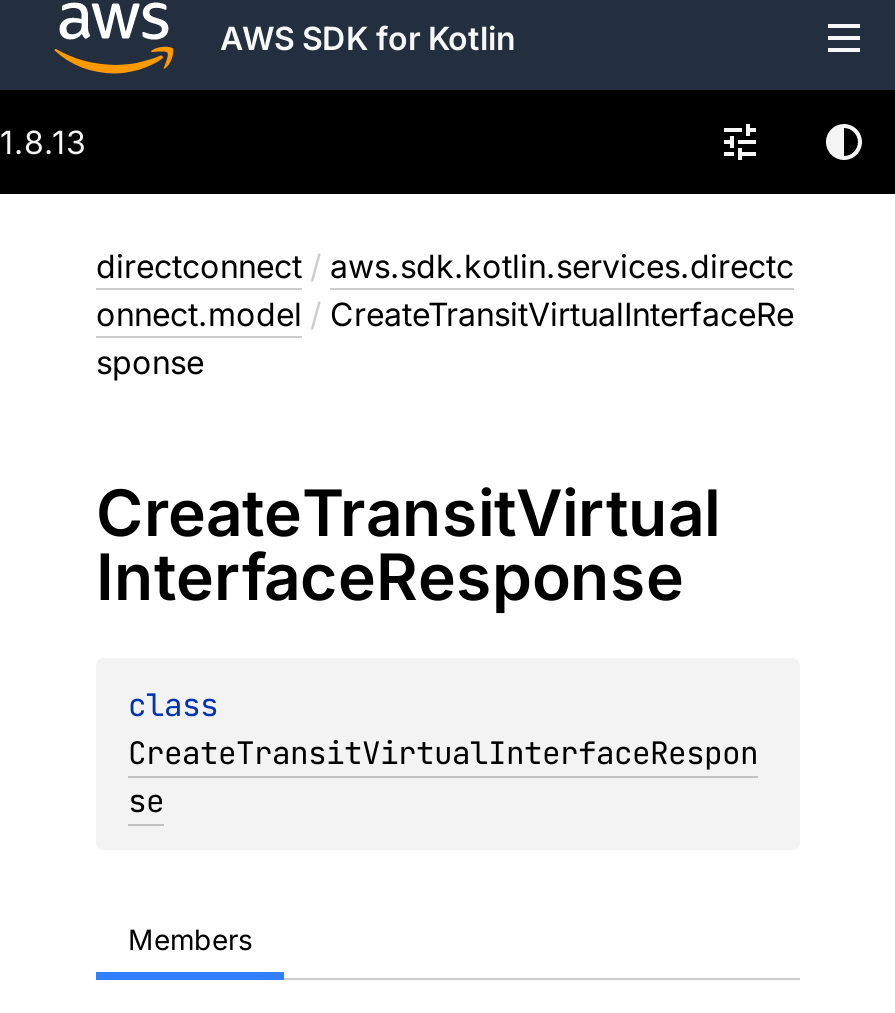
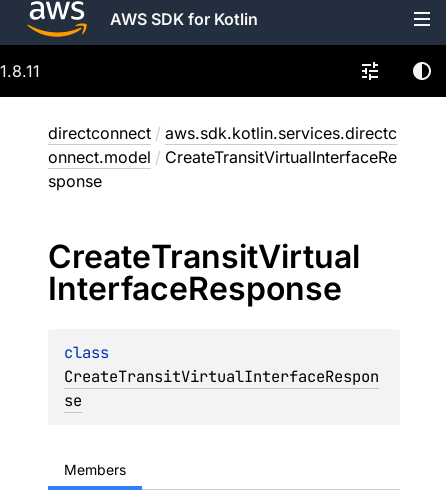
- 1.8.13
+ 1.8.11
